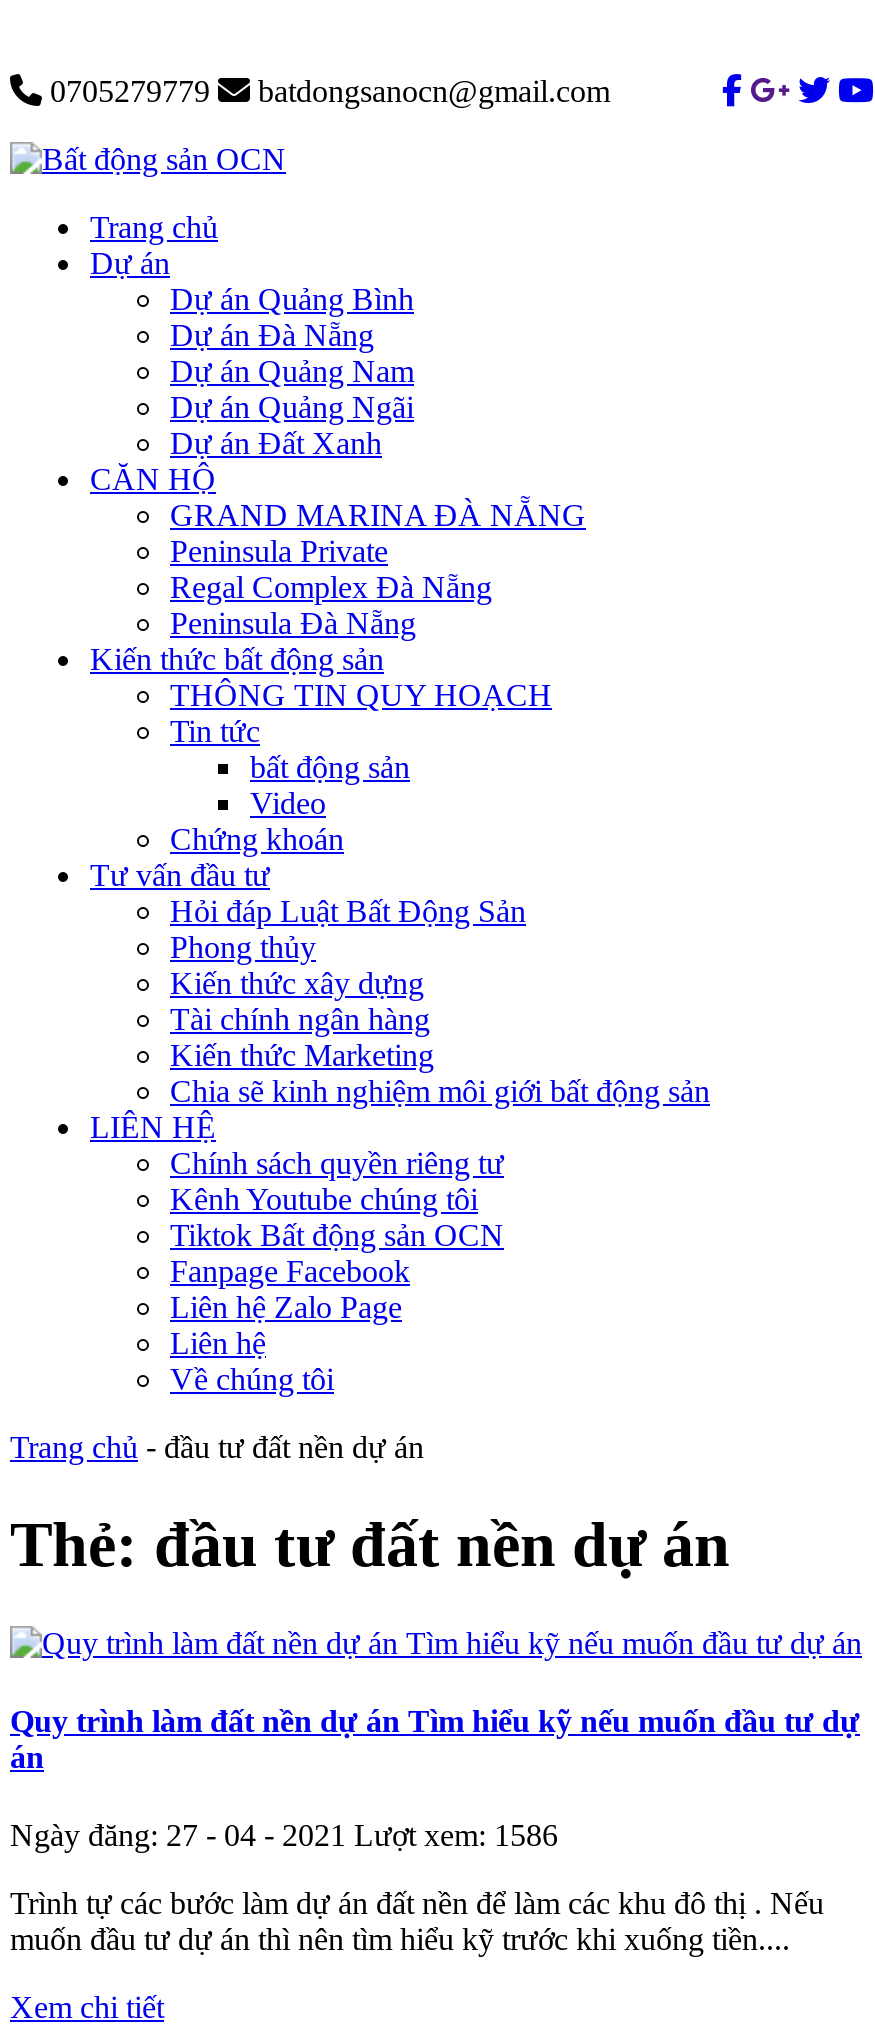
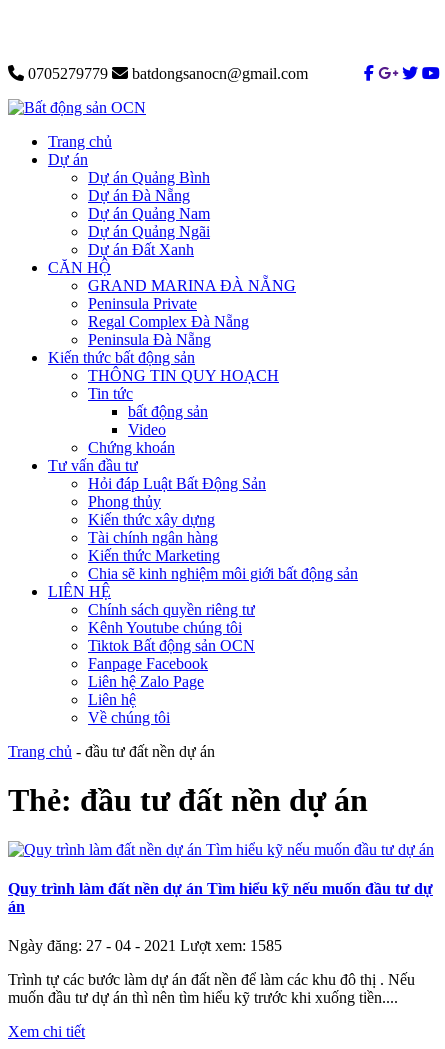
- Ngày đăng: 27 - 04 - 2021 Lượt xem: 1586
+ Ngày đăng: 27 - 04 - 2021 Lượt xem: 1585
